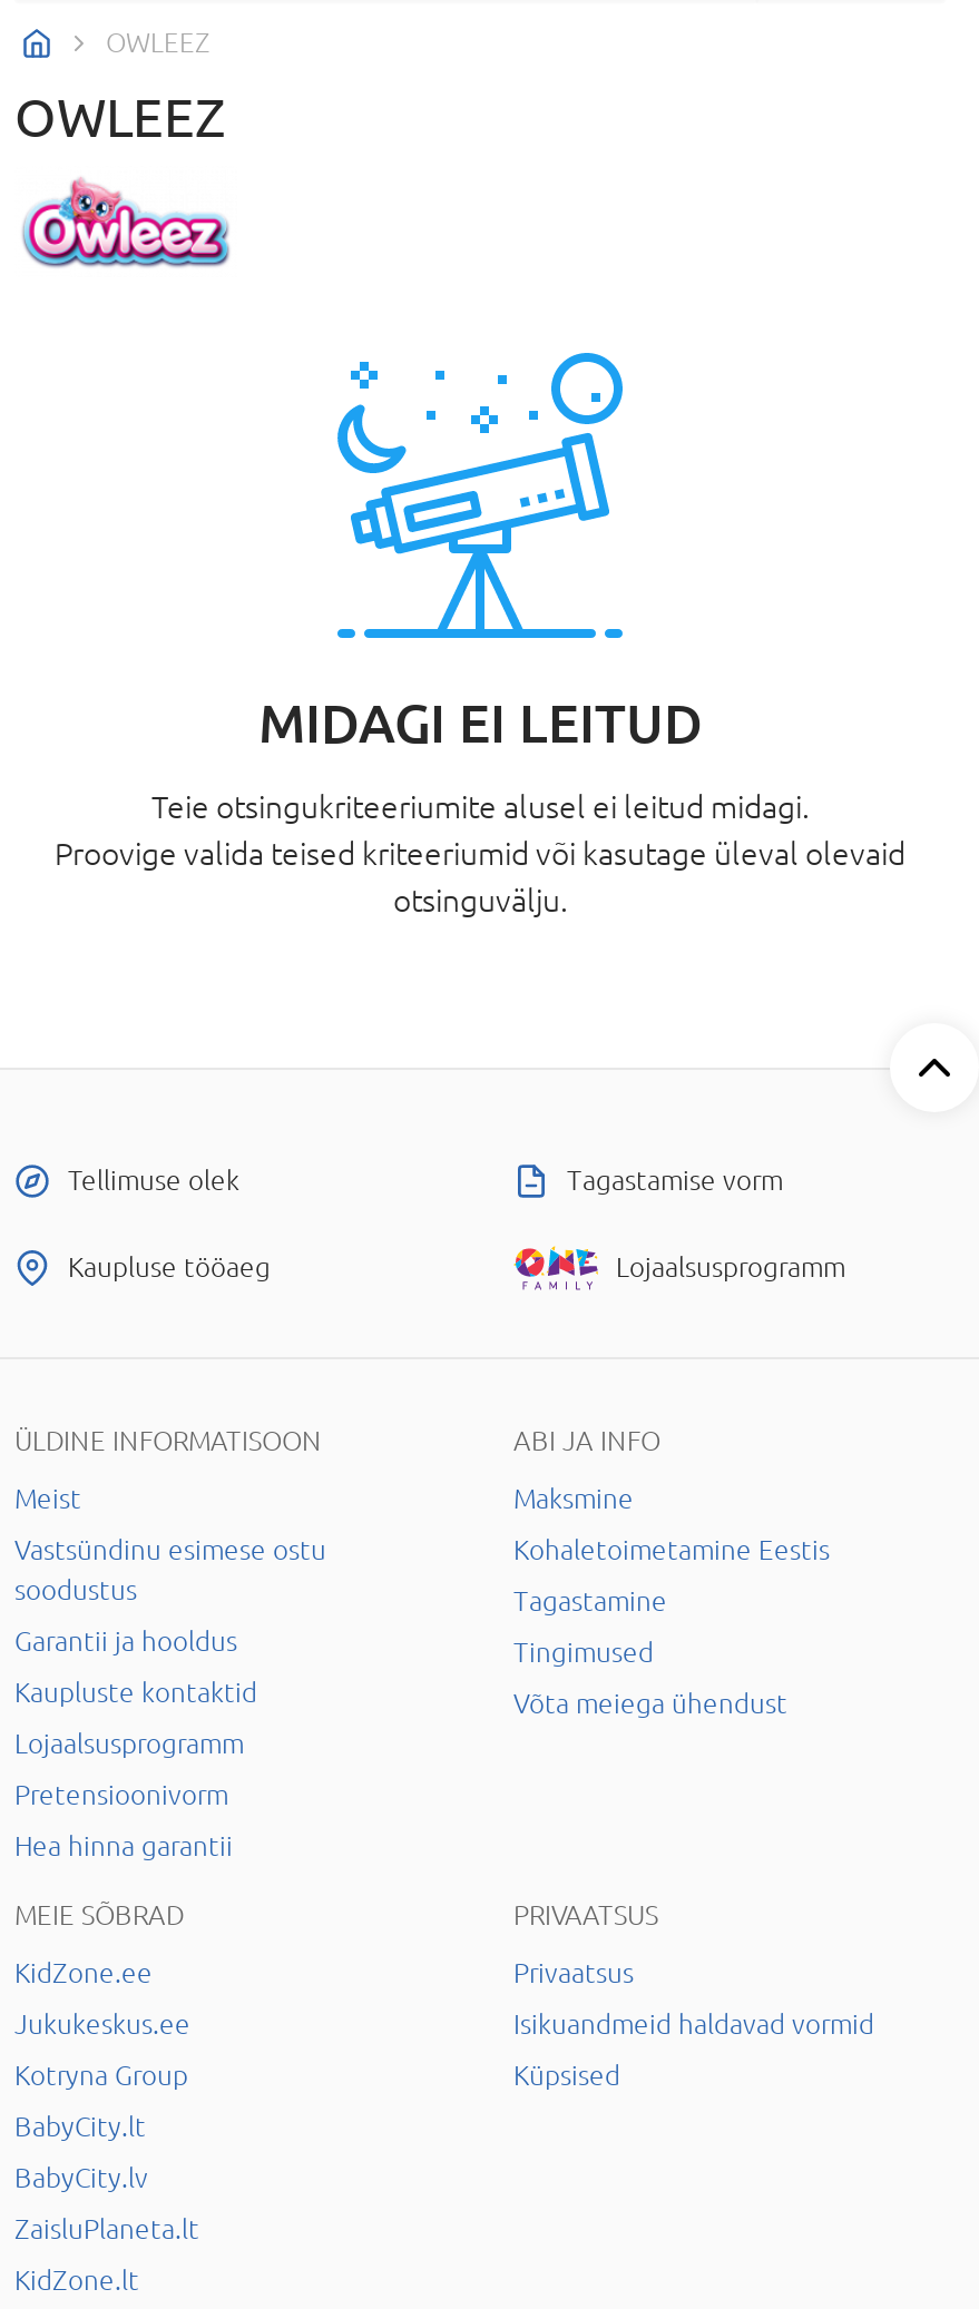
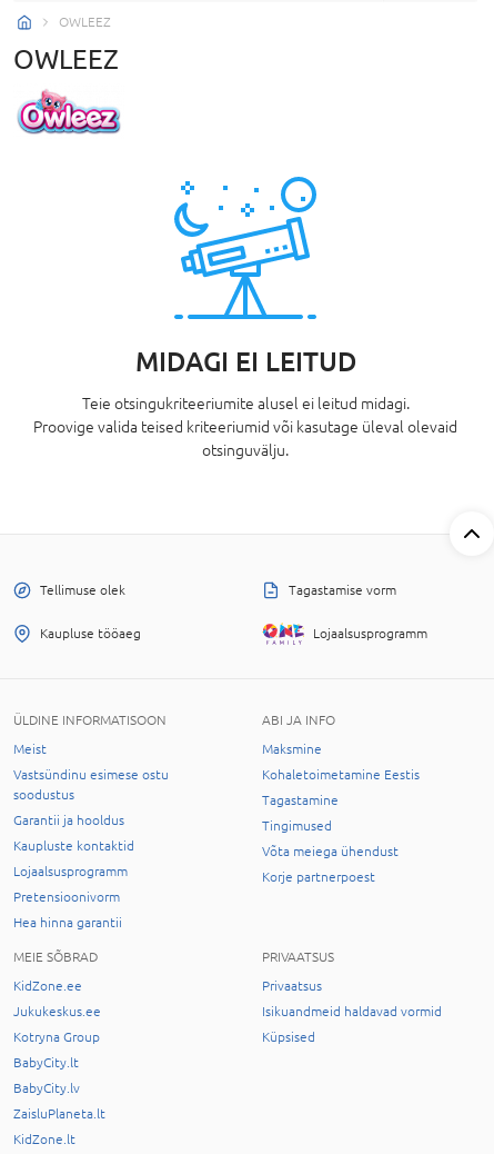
+ Korje partnerpoest
